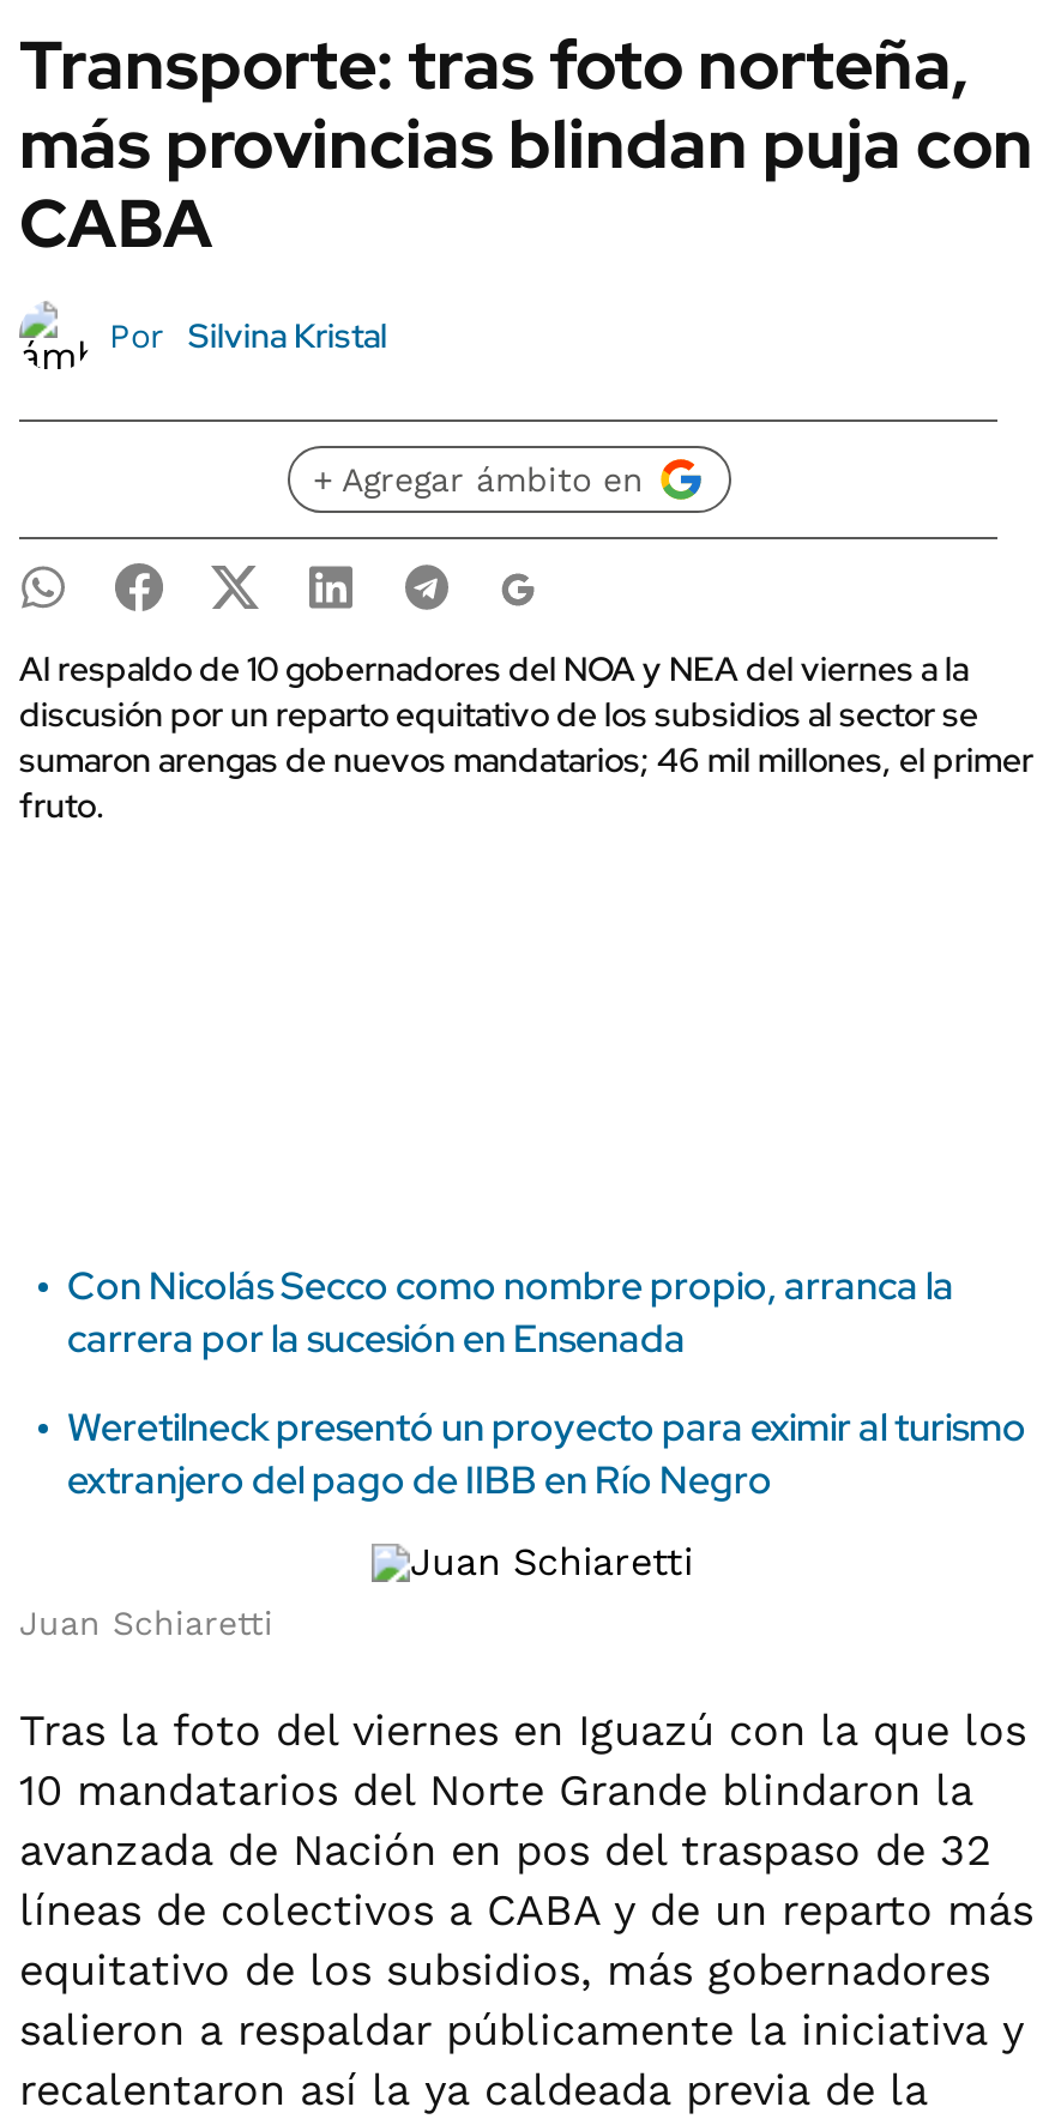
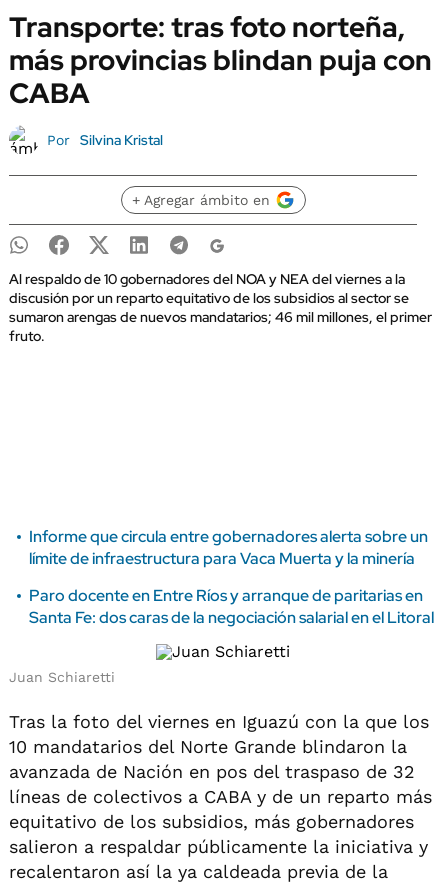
- Con Nicolás Secco como nombre propio, arranca la
- carrera por la sucesión en Ensenada
+ Informe que circula entre gobernadores alerta sobre un
+ límite de infraestructura para Vaca Muerta y la minería

- Weretilneck presentó un proyecto para eximir al turismo
- extranjero del pago de IIBB en Río Negro
+ Paro docente en Entre Ríos y arranque de paritarias en
+ Santa Fe: dos caras de la negociación salarial en el Litoral
